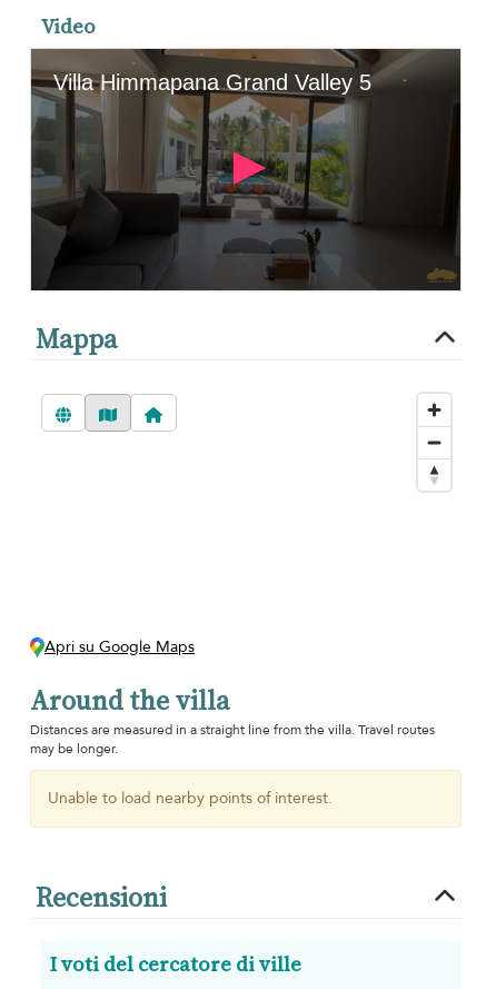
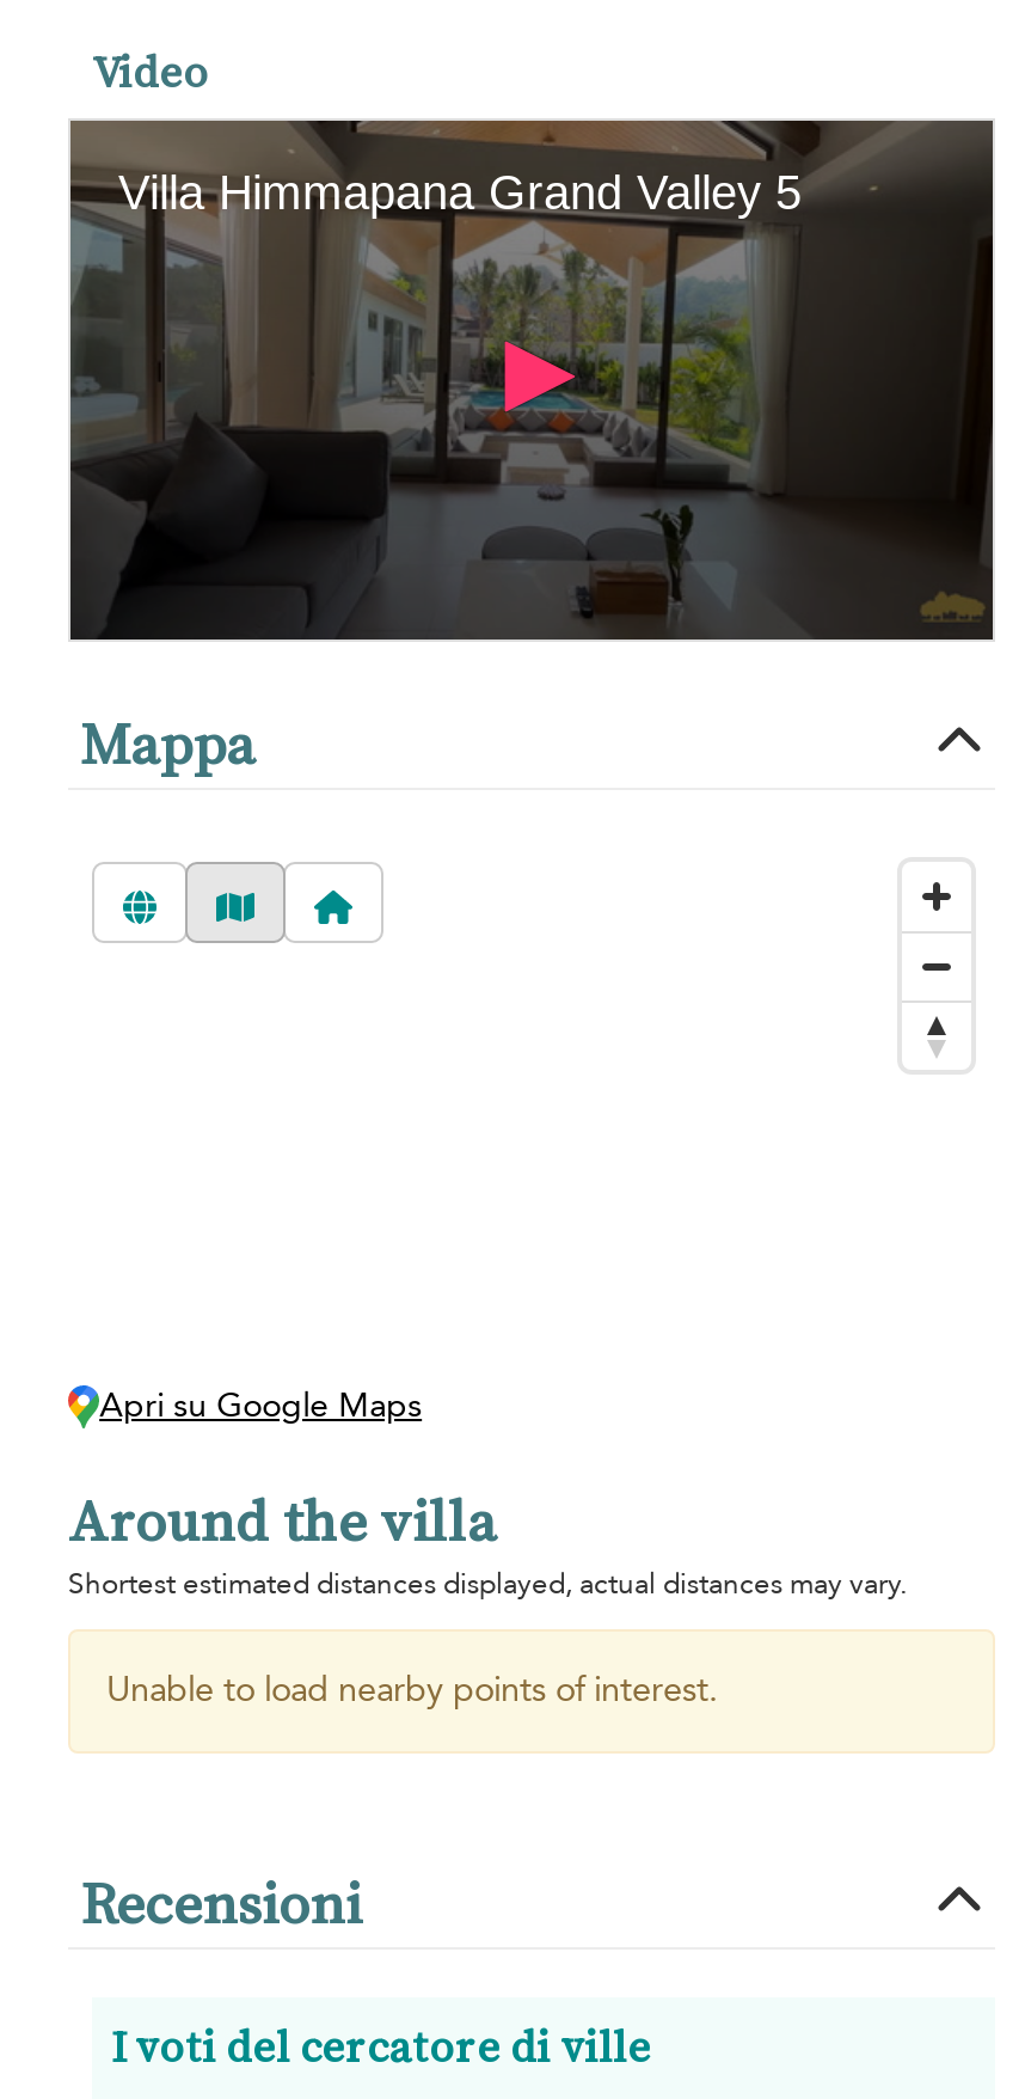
- Distances are measured in a straight line from the villa. Travel routes
- may be longer.
+ Shortest estimated distances displayed, actual distances may vary.
